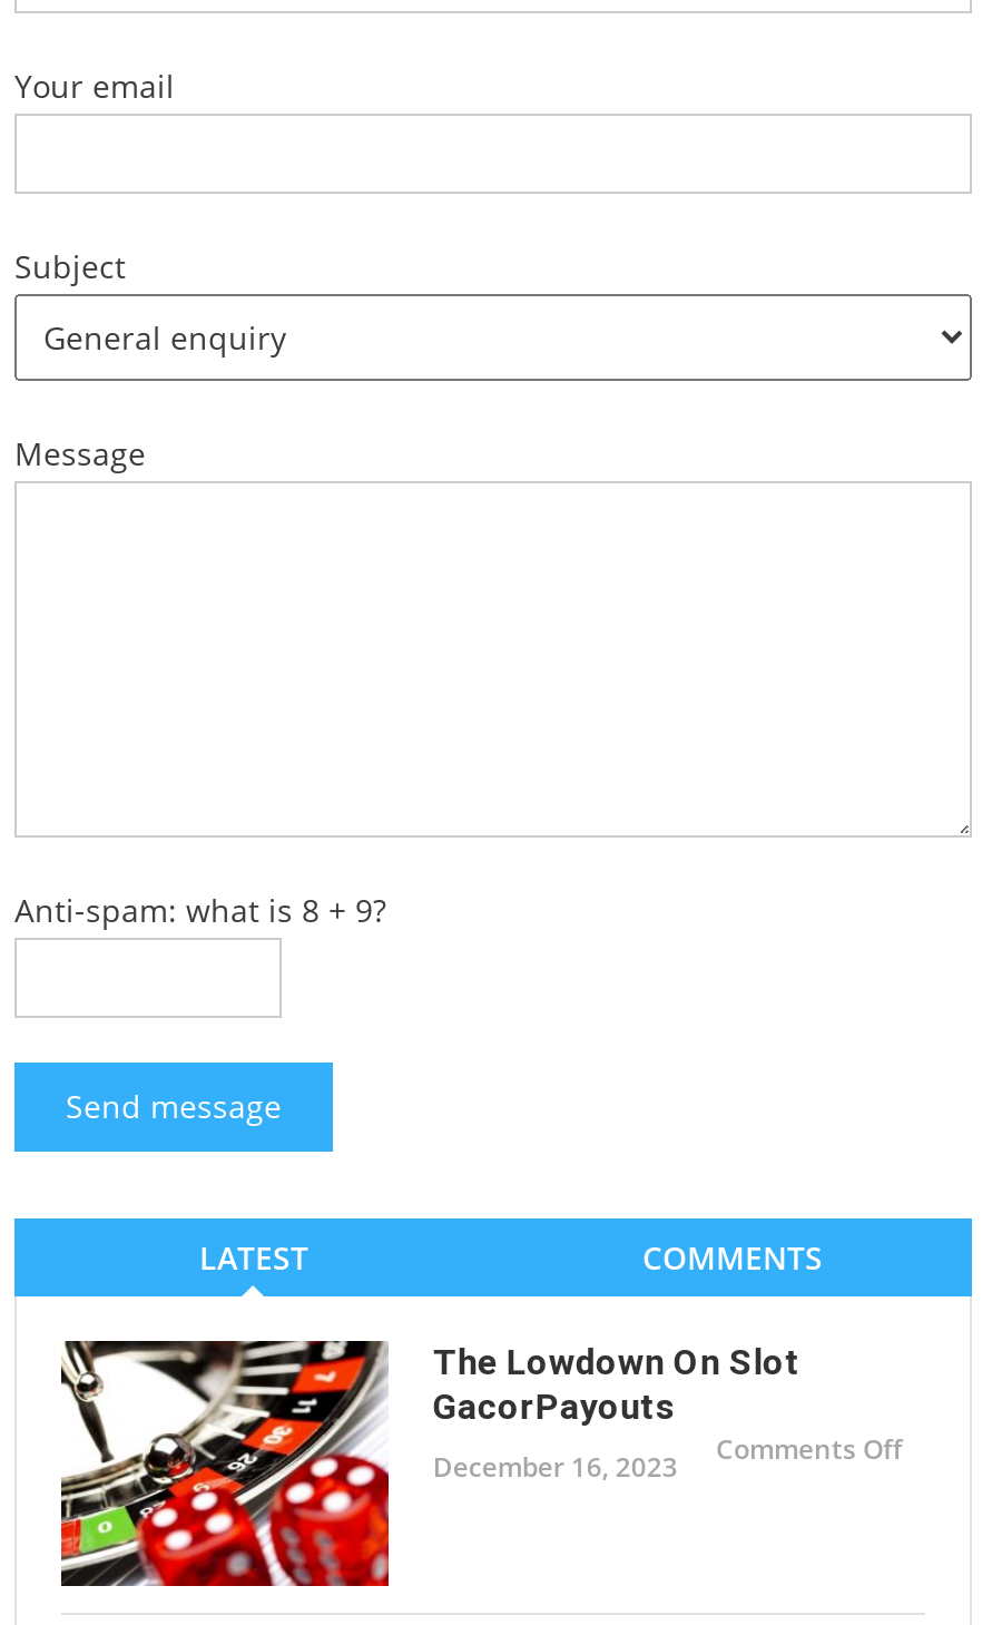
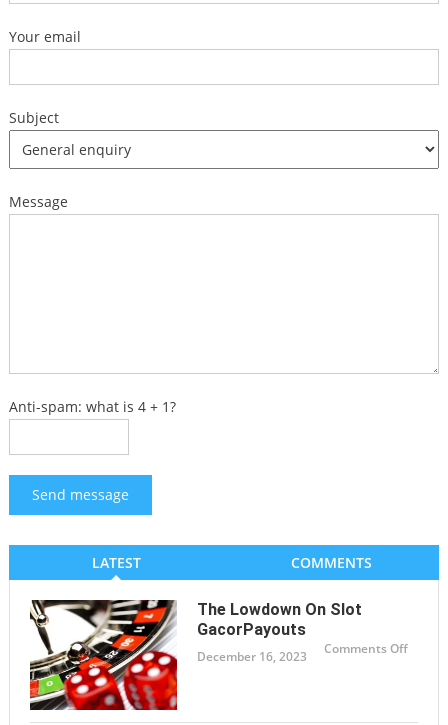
- Anti-spam: what is 8 + 9?
+ Anti-spam: what is 4 + 1?
